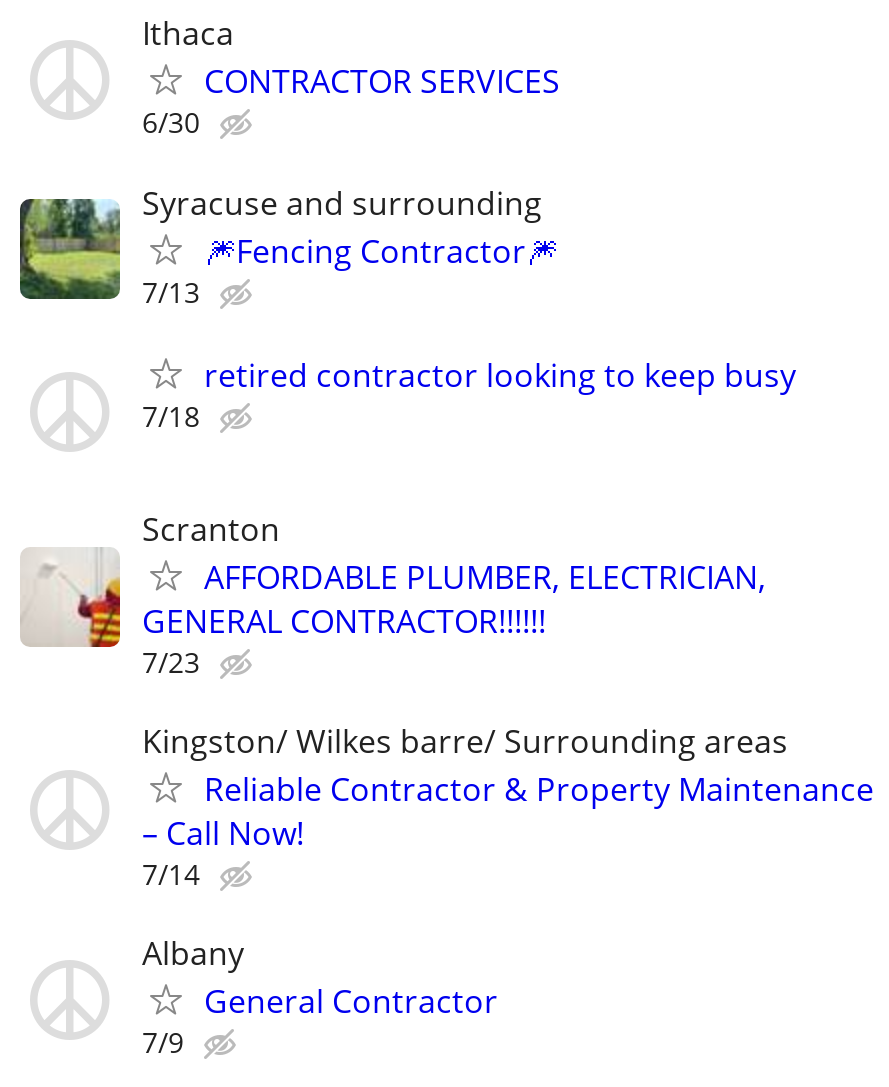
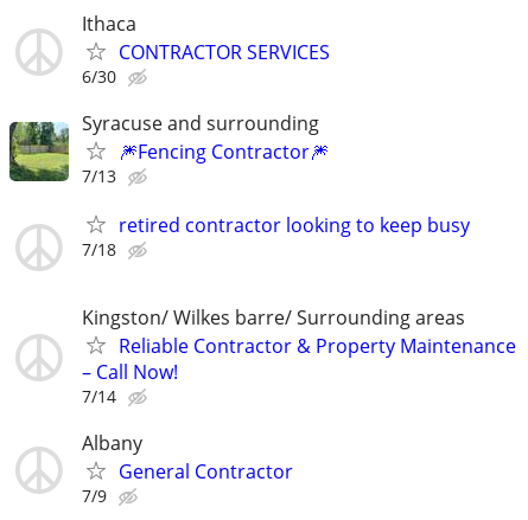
- [image]
- Scranton
- AFFORDABLE PLUMBER, ELECTRICIAN,
- GENERAL CONTRACTOR!!!!!!
- 7/23
